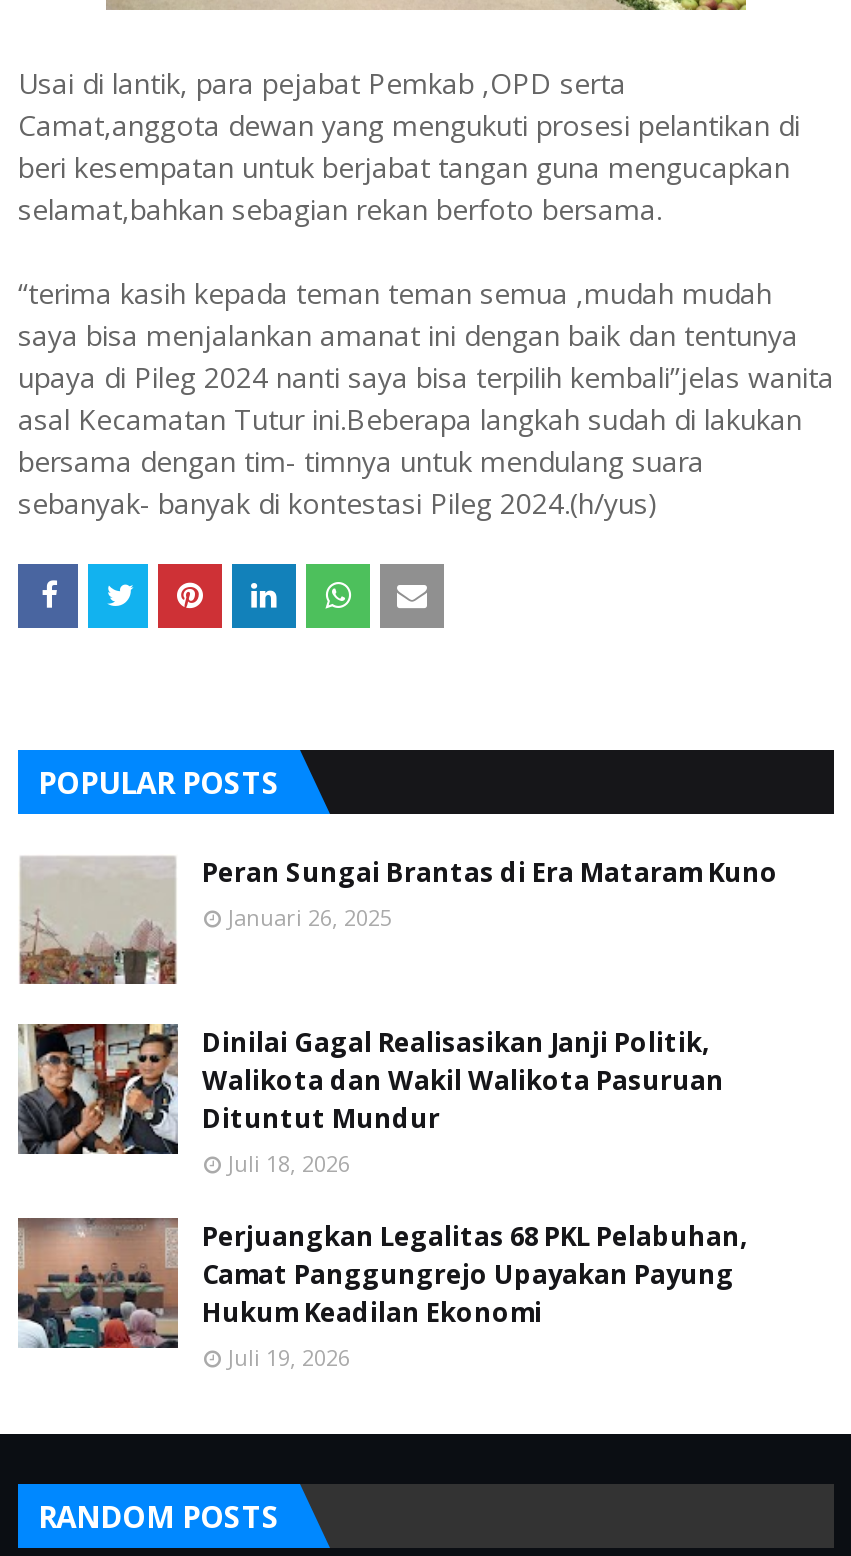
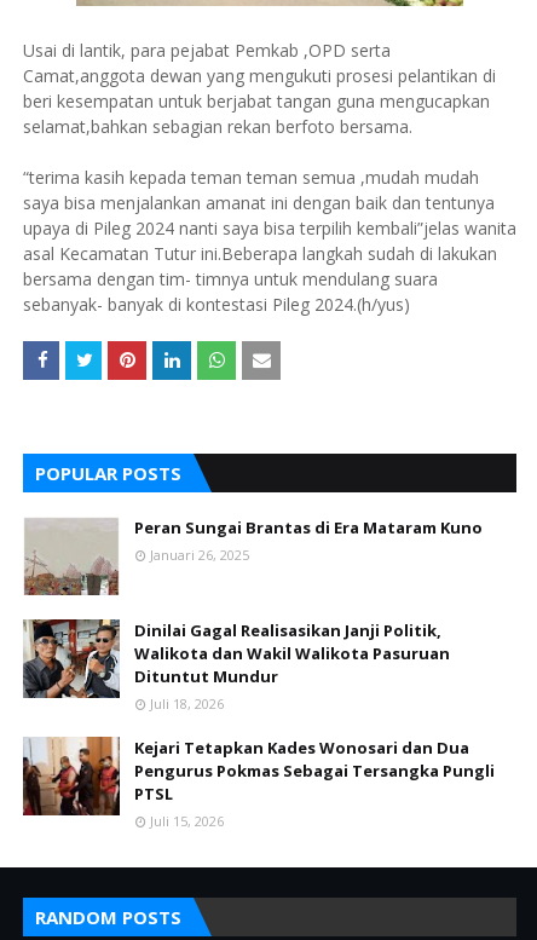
- [image]
- Perjuangkan Legalitas 68 PKL Pelabuhan,
- Camat Panggungrejo Upayakan Payung
- Hukum Keadilan Ekonomi
- Juli 19, 2026
+ [image]
+ Kejari Tetapkan Kades Wonosari dan Dua
+ Pengurus Pokmas Sebagai Tersangka Pungli
+ PTSL
+ Juli 15, 2026
